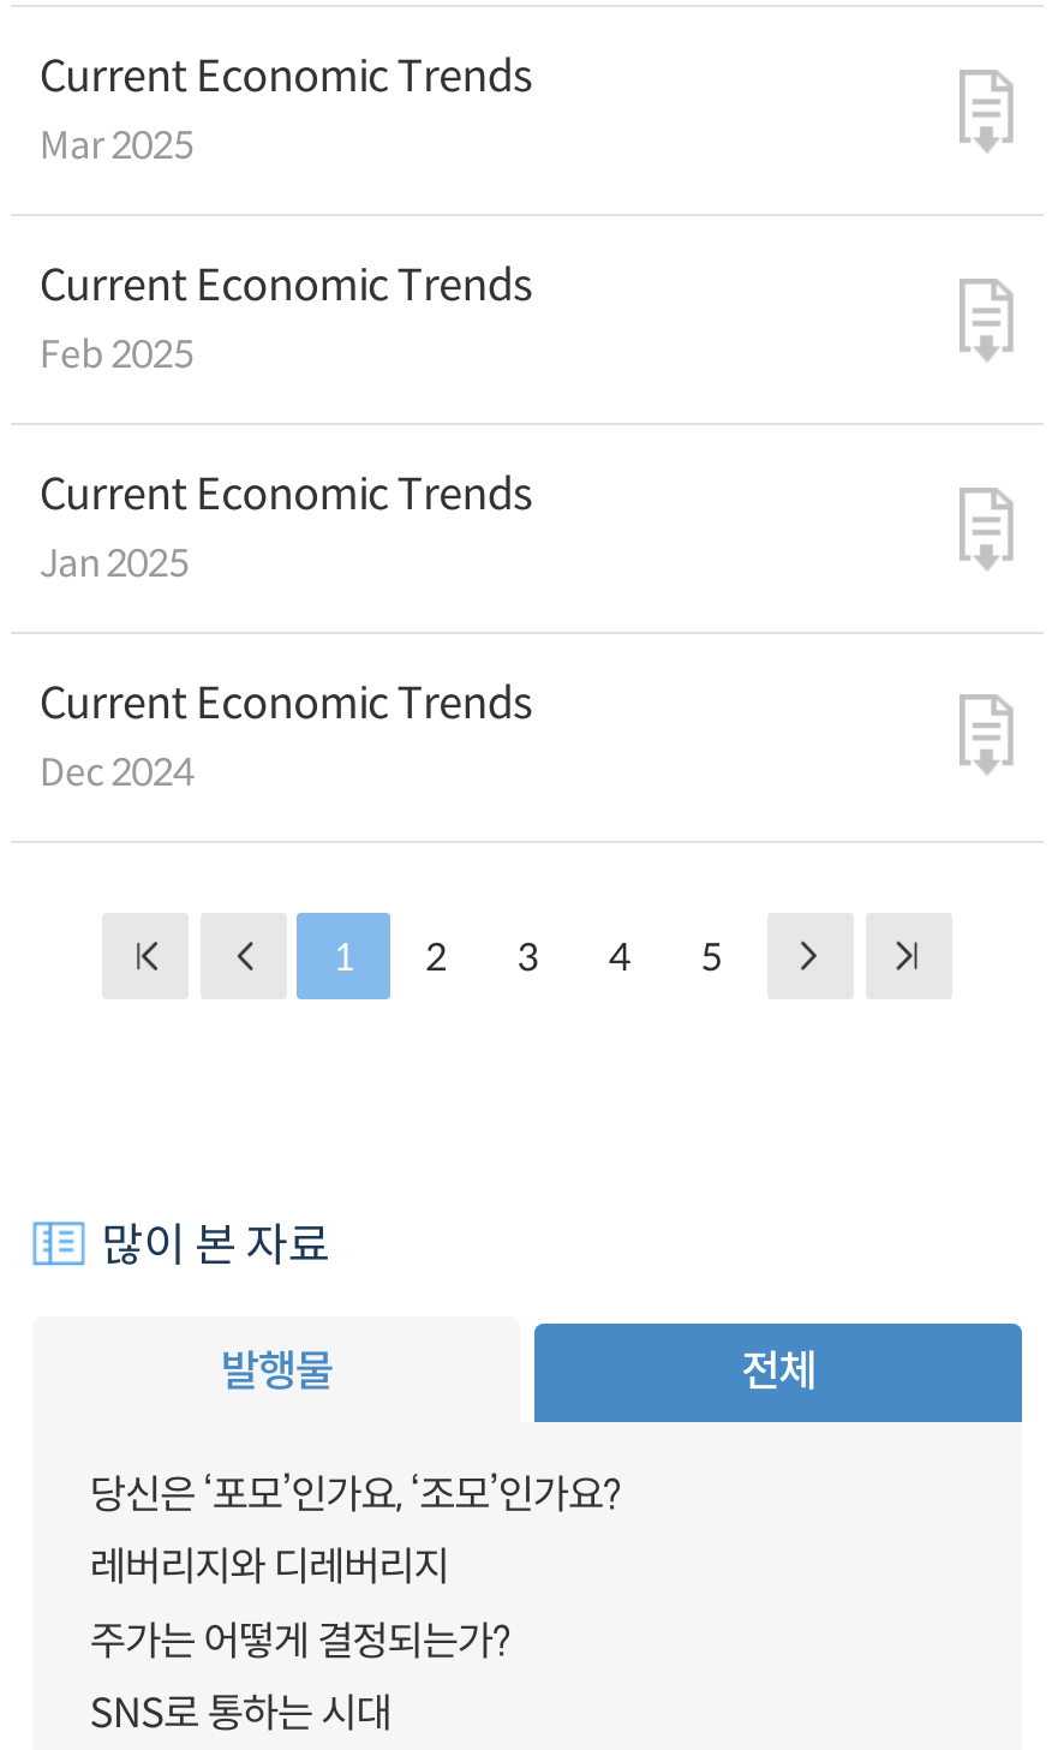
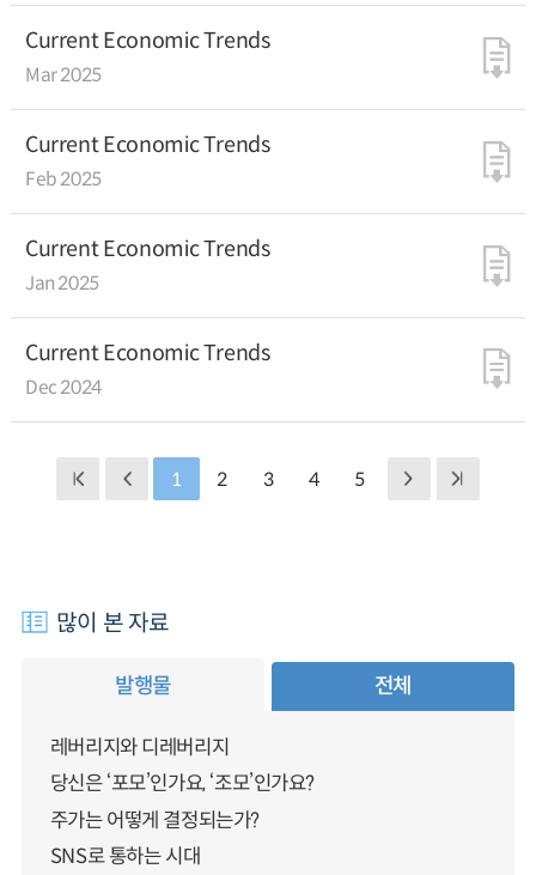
moved down: 당신은 ‘포모’인가요, ‘조모’인가요?

moved up: 레버리지와 디레버리지
